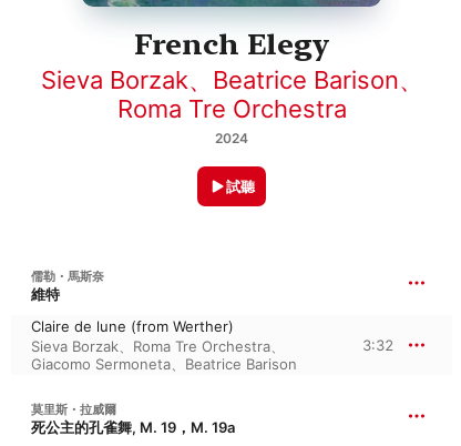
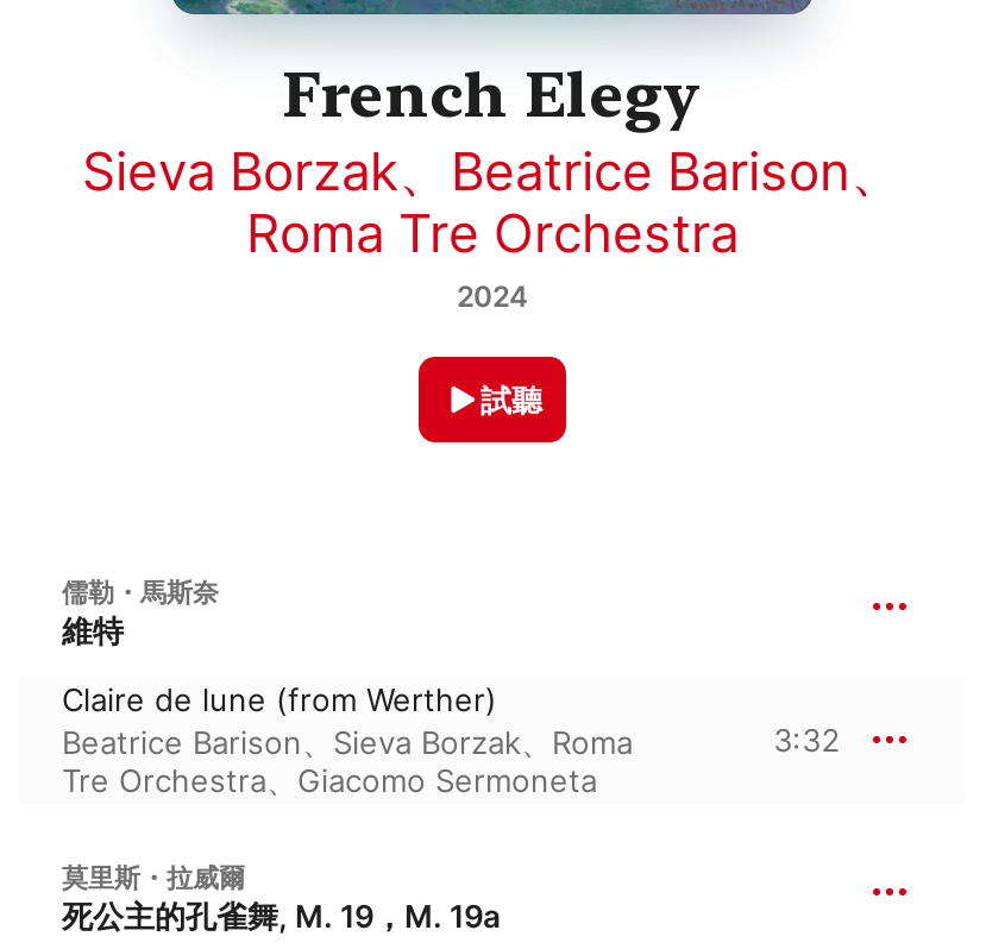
- Sieva Borzak、Roma Tre Orchestra、
- Giacomo Sermoneta、Beatrice Barison
+ Beatrice Barison、Sieva Borzak、Roma
+ Tre Orchestra、Giacomo Sermoneta
